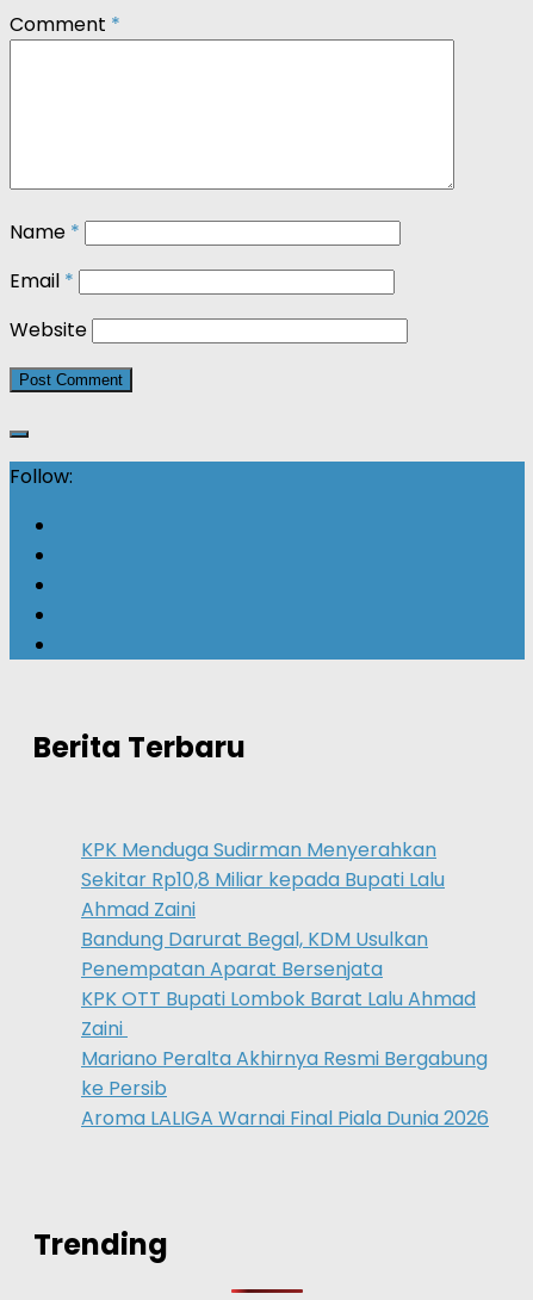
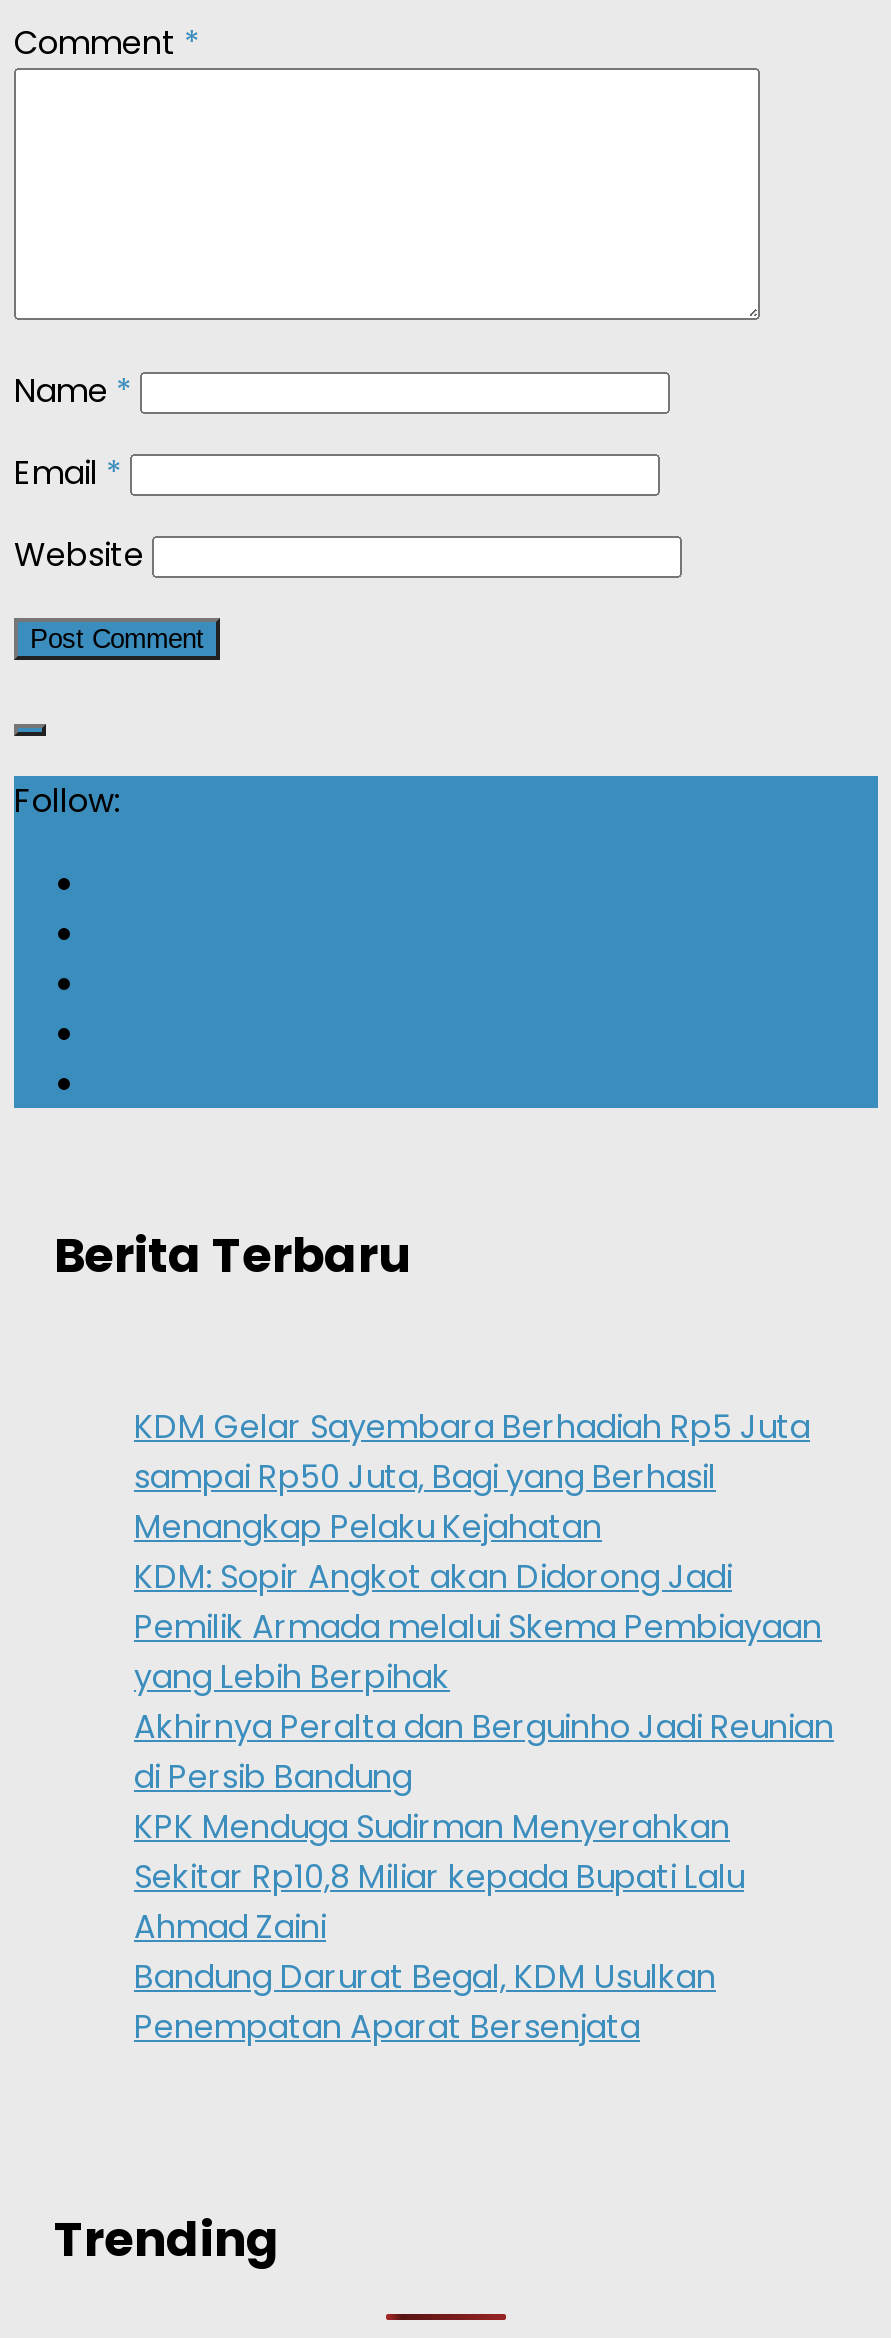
+ KDM Gelar Sayembara Berhadiah Rp5 Juta
+ sampai Rp50 Juta, Bagi yang Berhasil
+ Menangkap Pelaku Kejahatan
+ KDM: Sopir Angkot akan Didorong Jadi
+ Pemilik Armada melalui Skema Pembiayaan
+ yang Lebih Berpihak
+ Akhirnya Peralta dan Berguinho Jadi Reunian
+ di Persib Bandung

moved down: KPK Menduga Sudirman Menyerahkan | Sekitar Rp10,8 Miliar kepada Bupati Lalu | Ahmad Zaini | Bandung Darurat Begal, KDM Usulkan | Penempatan Aparat Bersenjata

- KPK OTT Bupati Lombok Barat Lalu Ahmad
- Zaini
- Mariano Peralta Akhirnya Resmi Bergabung
- ke Persib
- Aroma LALIGA Warnai Final Piala Dunia 2026
